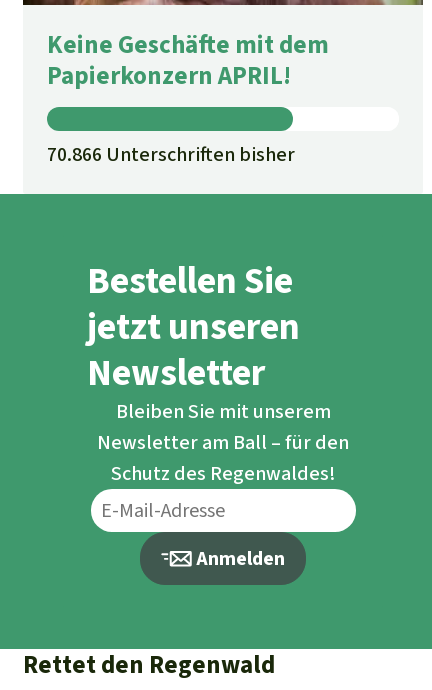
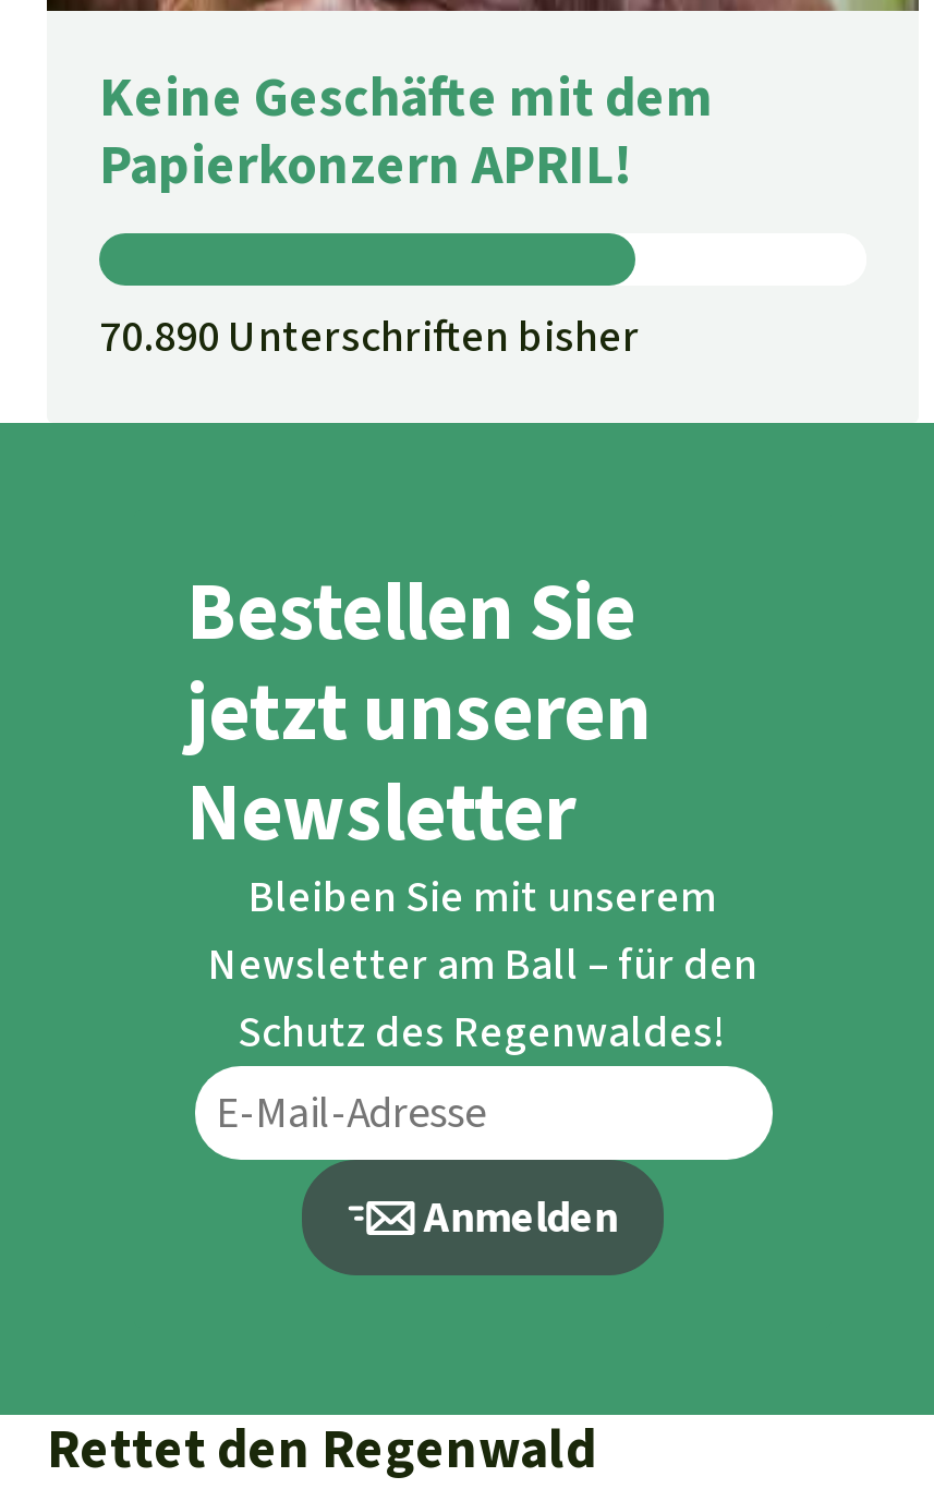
- 70.866 Unterschriften bisher
+ 70.890 Unterschriften bisher
